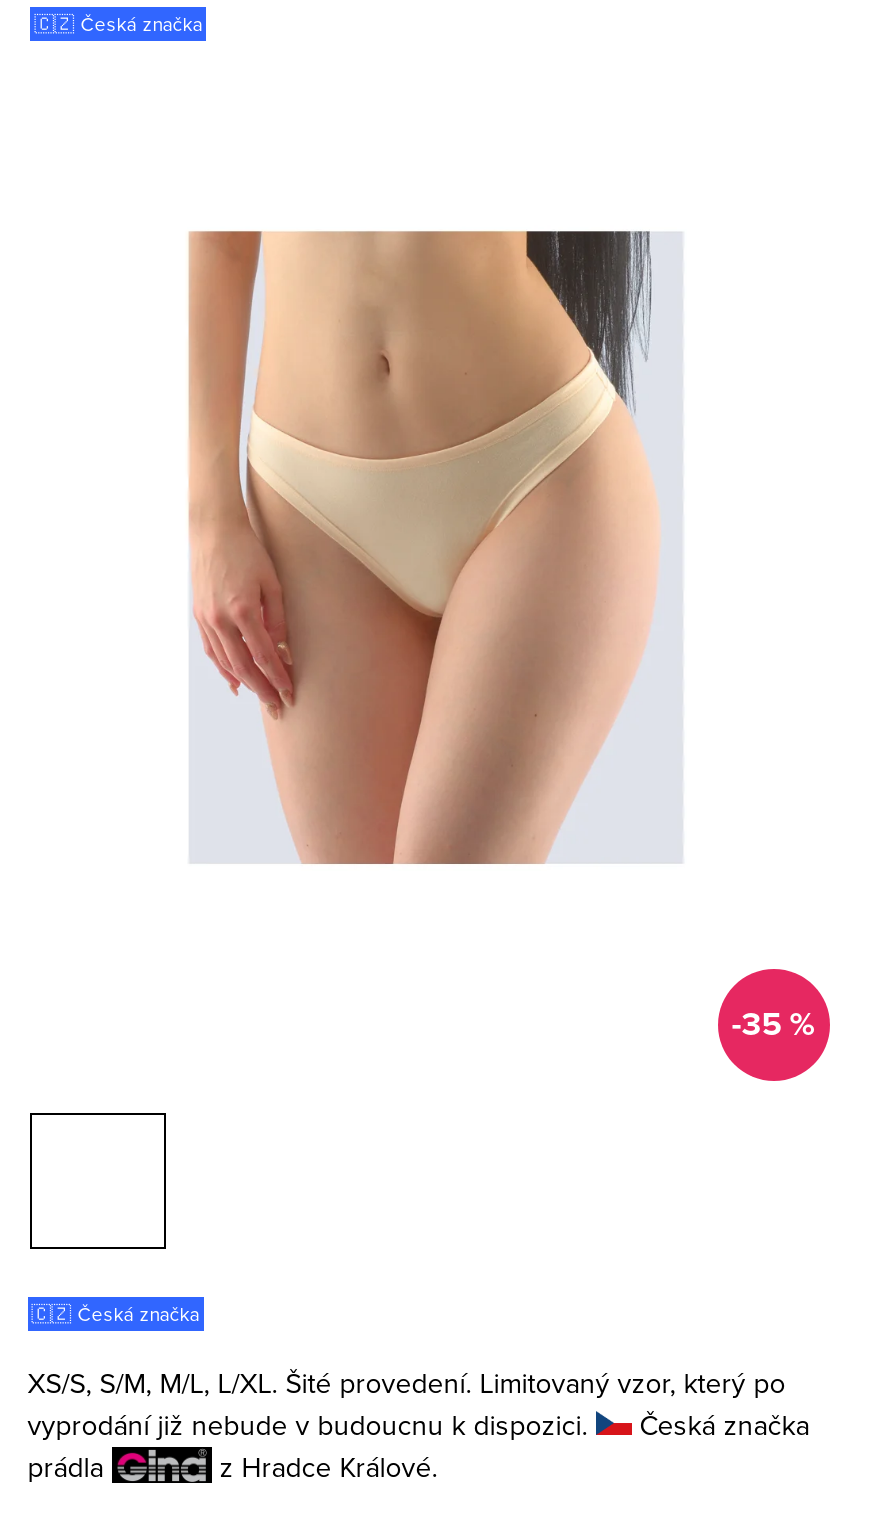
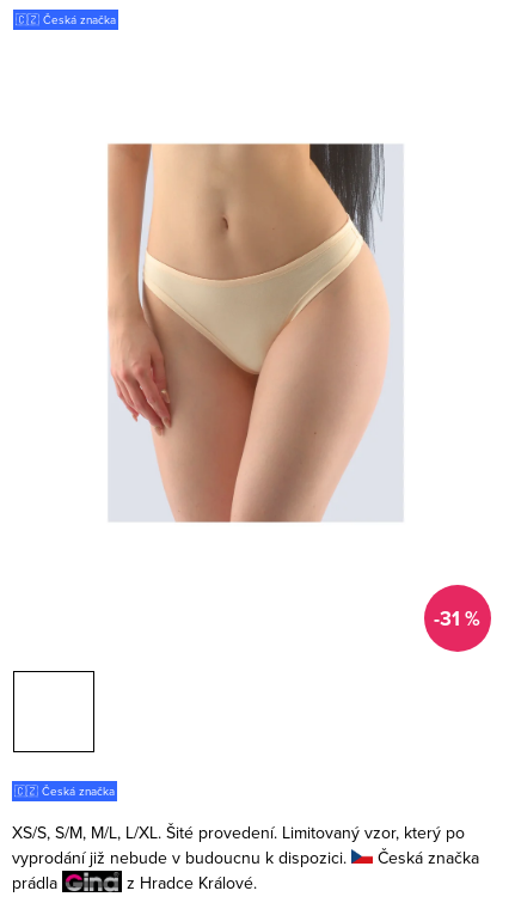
- -35 %
+ -31 %
